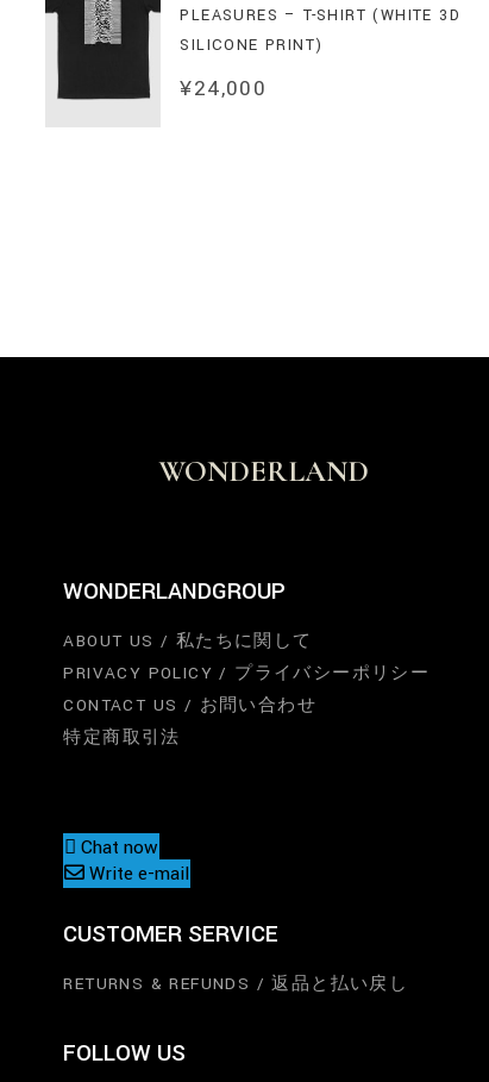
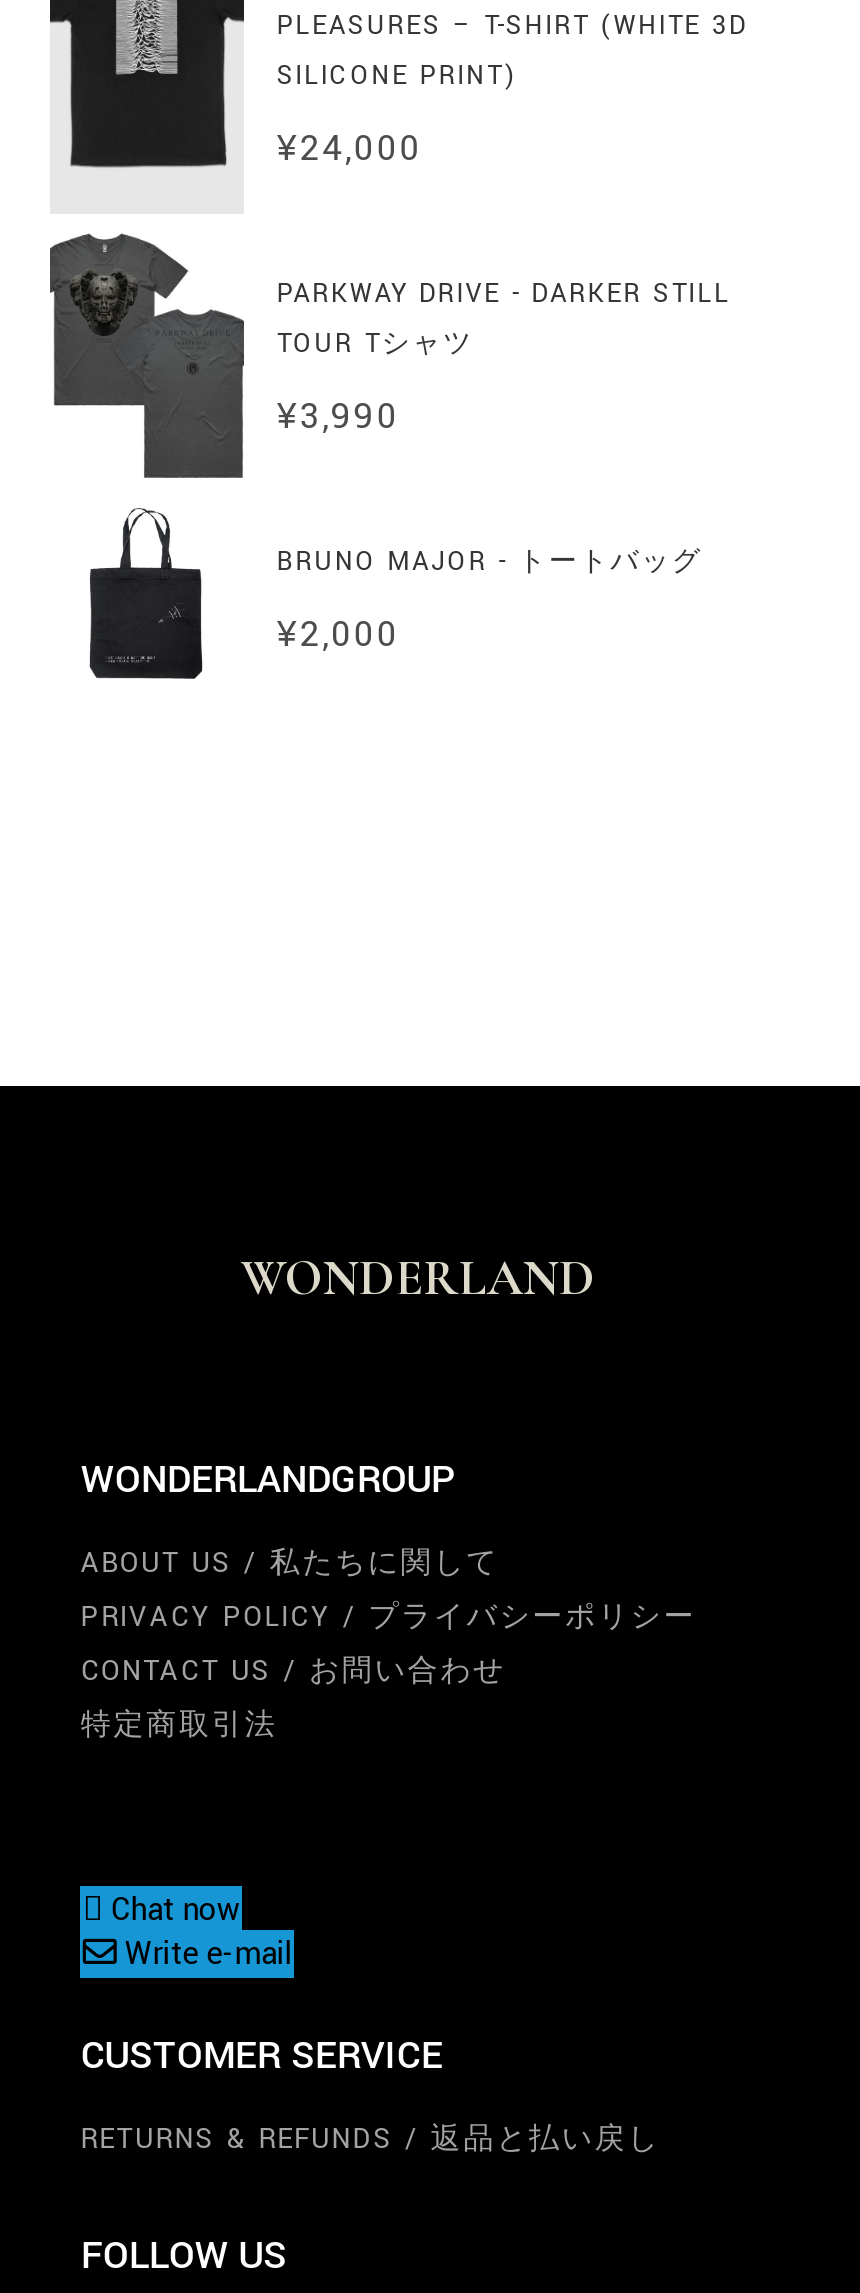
+ [image]
+ PARKWAY DRIVE - DARKER STILL
+ TOUR Tシャツ
+ ¥3,990
+ BRUNO MAJOR - トートバッグ
+ ¥2,000

+ [image]
